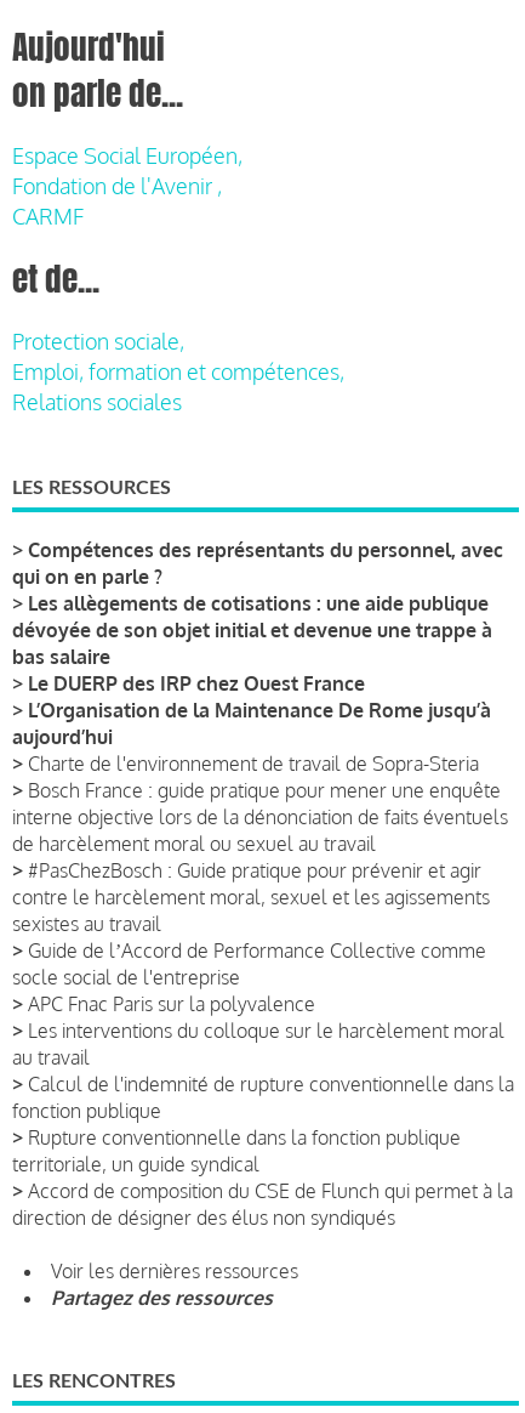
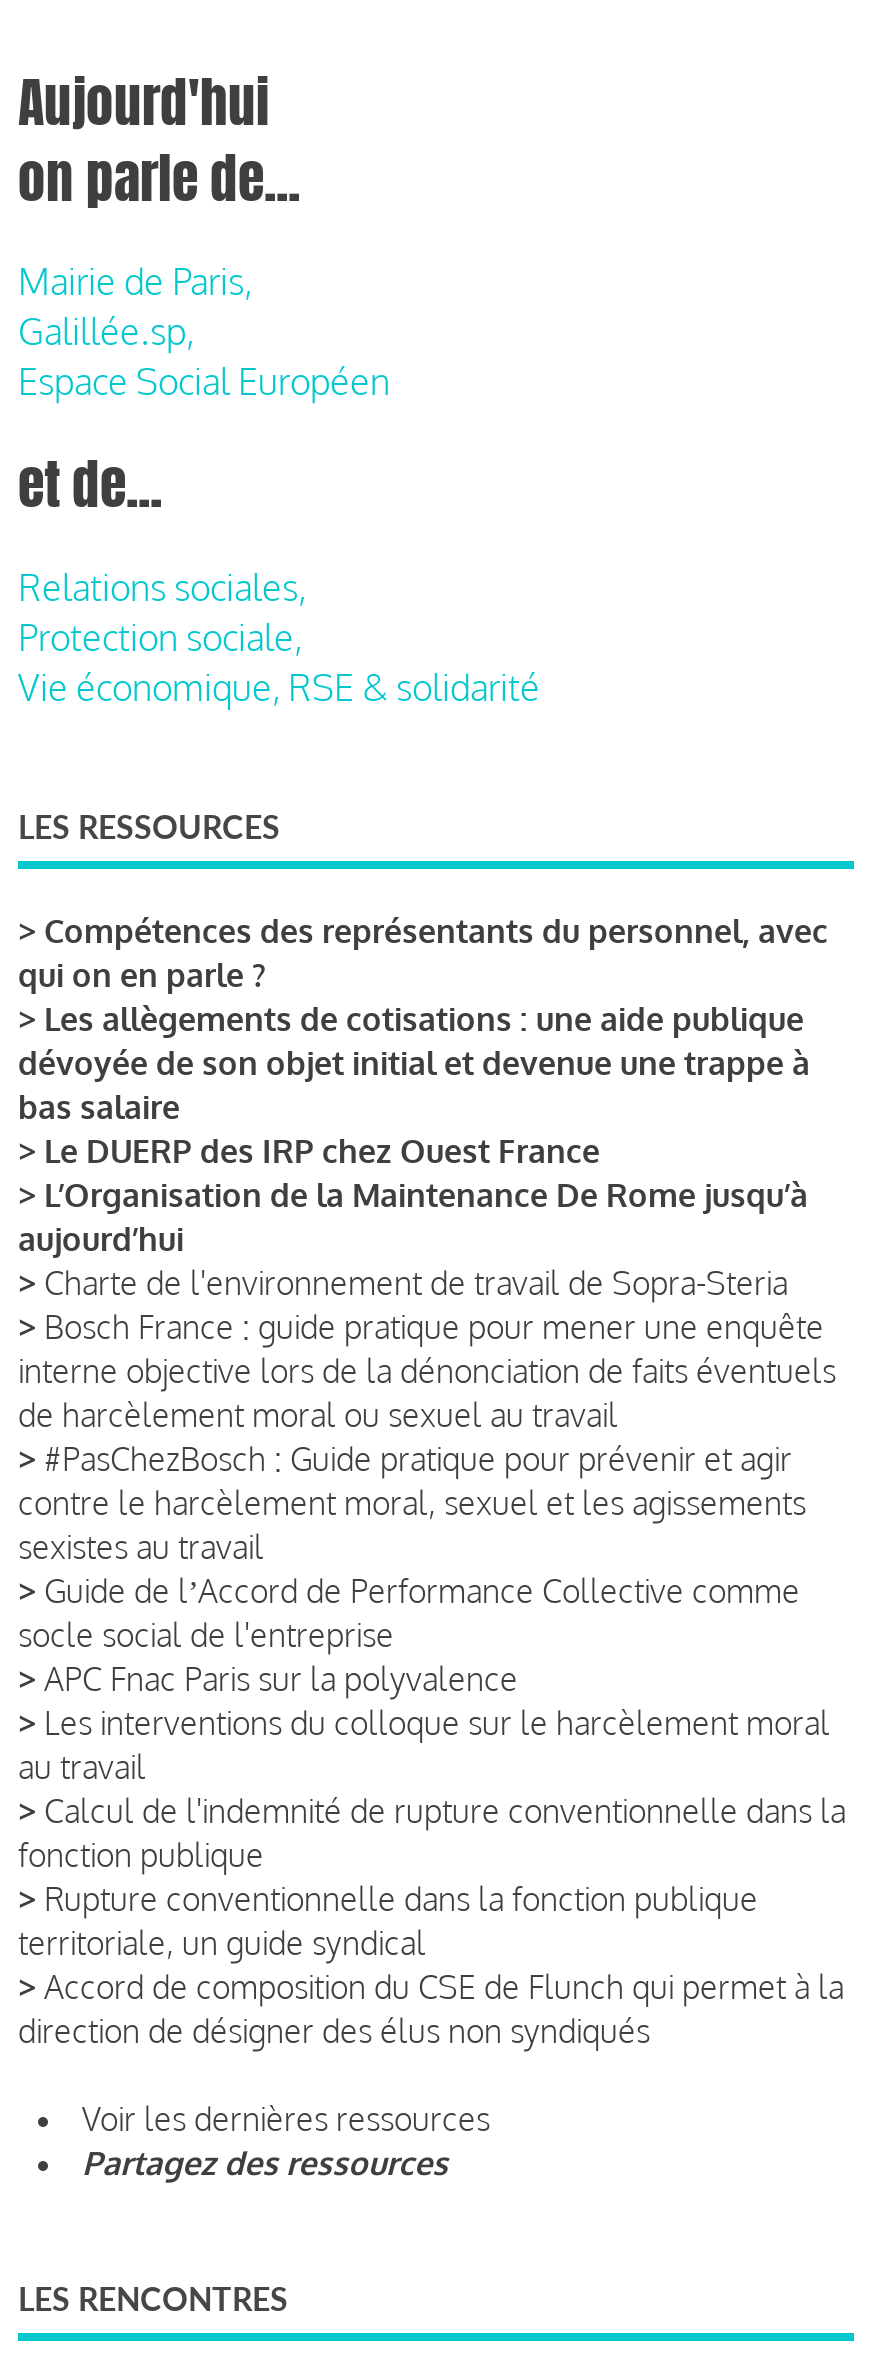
- Espace Social Européen,
- Fondation de l'Avenir ,
- CARMF
+ Mairie de Paris,
+ Galillée.sp,
+ Espace Social Européen

+ Relations sociales,

moved down: Protection sociale,

- Emploi, formation et compétences,
- Relations sociales
+ Vie économique, RSE & solidarité
